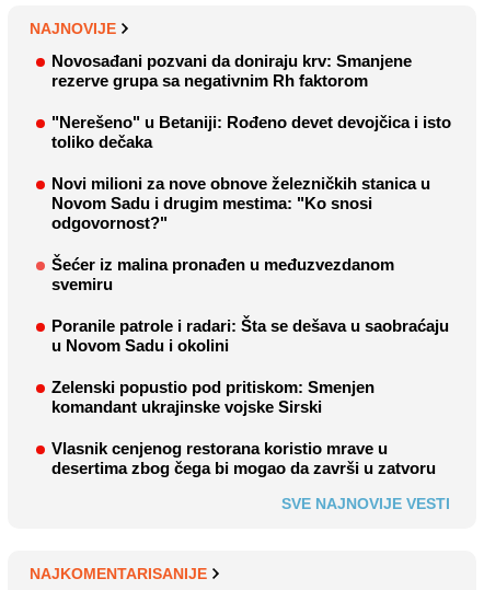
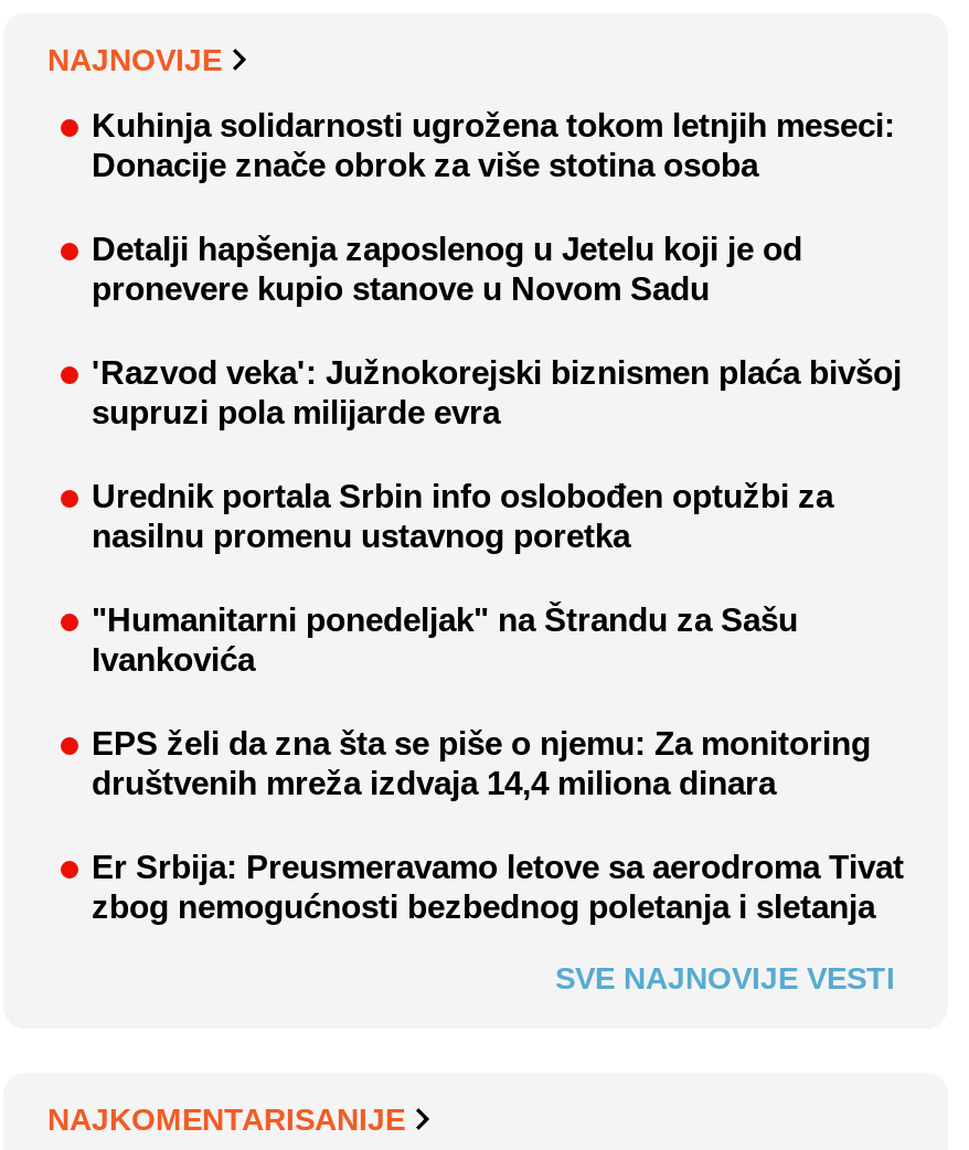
- Novosađani pozvani da doniraju krv: Smanjene
- rezerve grupa sa negativnim Rh faktorom
+ Kuhinja solidarnosti ugrožena tokom letnjih meseci:
+ Donacije znače obrok za više stotina osoba

- "Nerešeno" u Betaniji: Rođeno devet devojčica i isto
- toliko dečaka
+ Detalji hapšenja zaposlenog u Jetelu koji je od
+ pronevere kupio stanove u Novom Sadu

- Novi milioni za nove obnove železničkih stanica u
- Novom Sadu i drugim mestima: "Ko snosi
- odgovornost?"
+ 'Razvod veka': Južnokorejski biznismen plaća bivšoj
+ supruzi pola milijarde evra

- Šećer iz malina pronađen u međuzvezdanom
- svemiru
+ Urednik portala Srbin info oslobođen optužbi za
+ nasilnu promenu ustavnog poretka

- Poranile patrole i radari: Šta se dešava u saobraćaju
- u Novom Sadu i okolini
+ "Humanitarni ponedeljak" na Štrandu za Sašu
+ Ivankovića

- Zelenski popustio pod pritiskom: Smenjen
- komandant ukrajinske vojske Sirski
+ EPS želi da zna šta se piše o njemu: Za monitoring
+ društvenih mreža izdvaja 14,4 miliona dinara

- Vlasnik cenjenog restorana koristio mrave u
- desertima zbog čega bi mogao da završi u zatvoru
+ Er Srbija: Preusmeravamo letove sa aerodroma Tivat
+ zbog nemogućnosti bezbednog poletanja i sletanja
